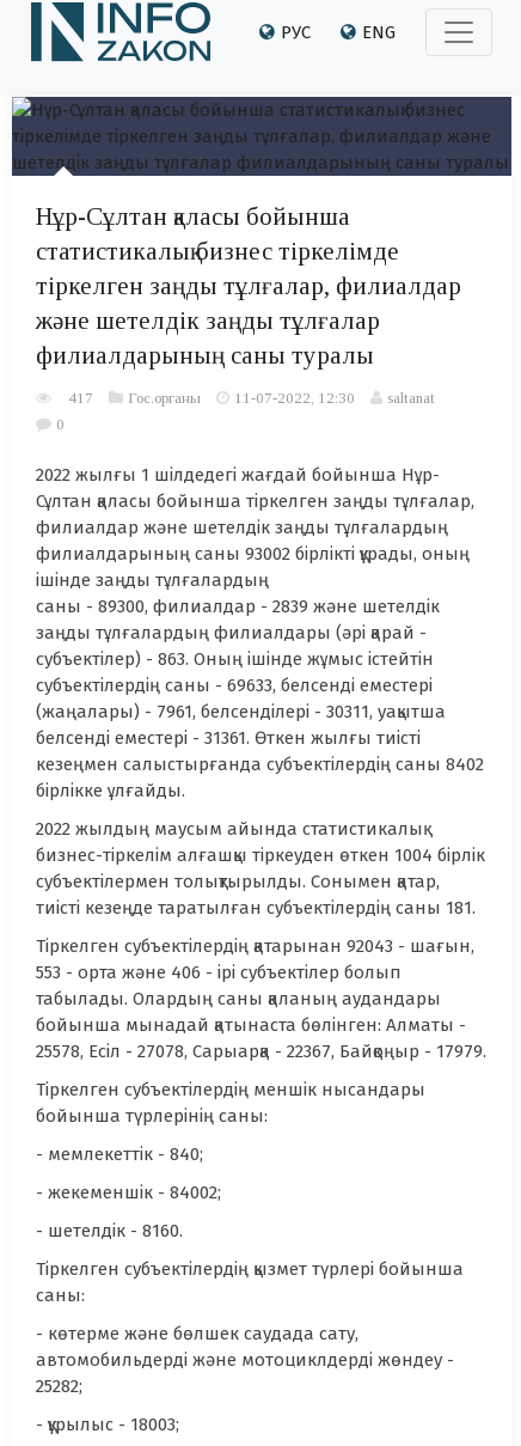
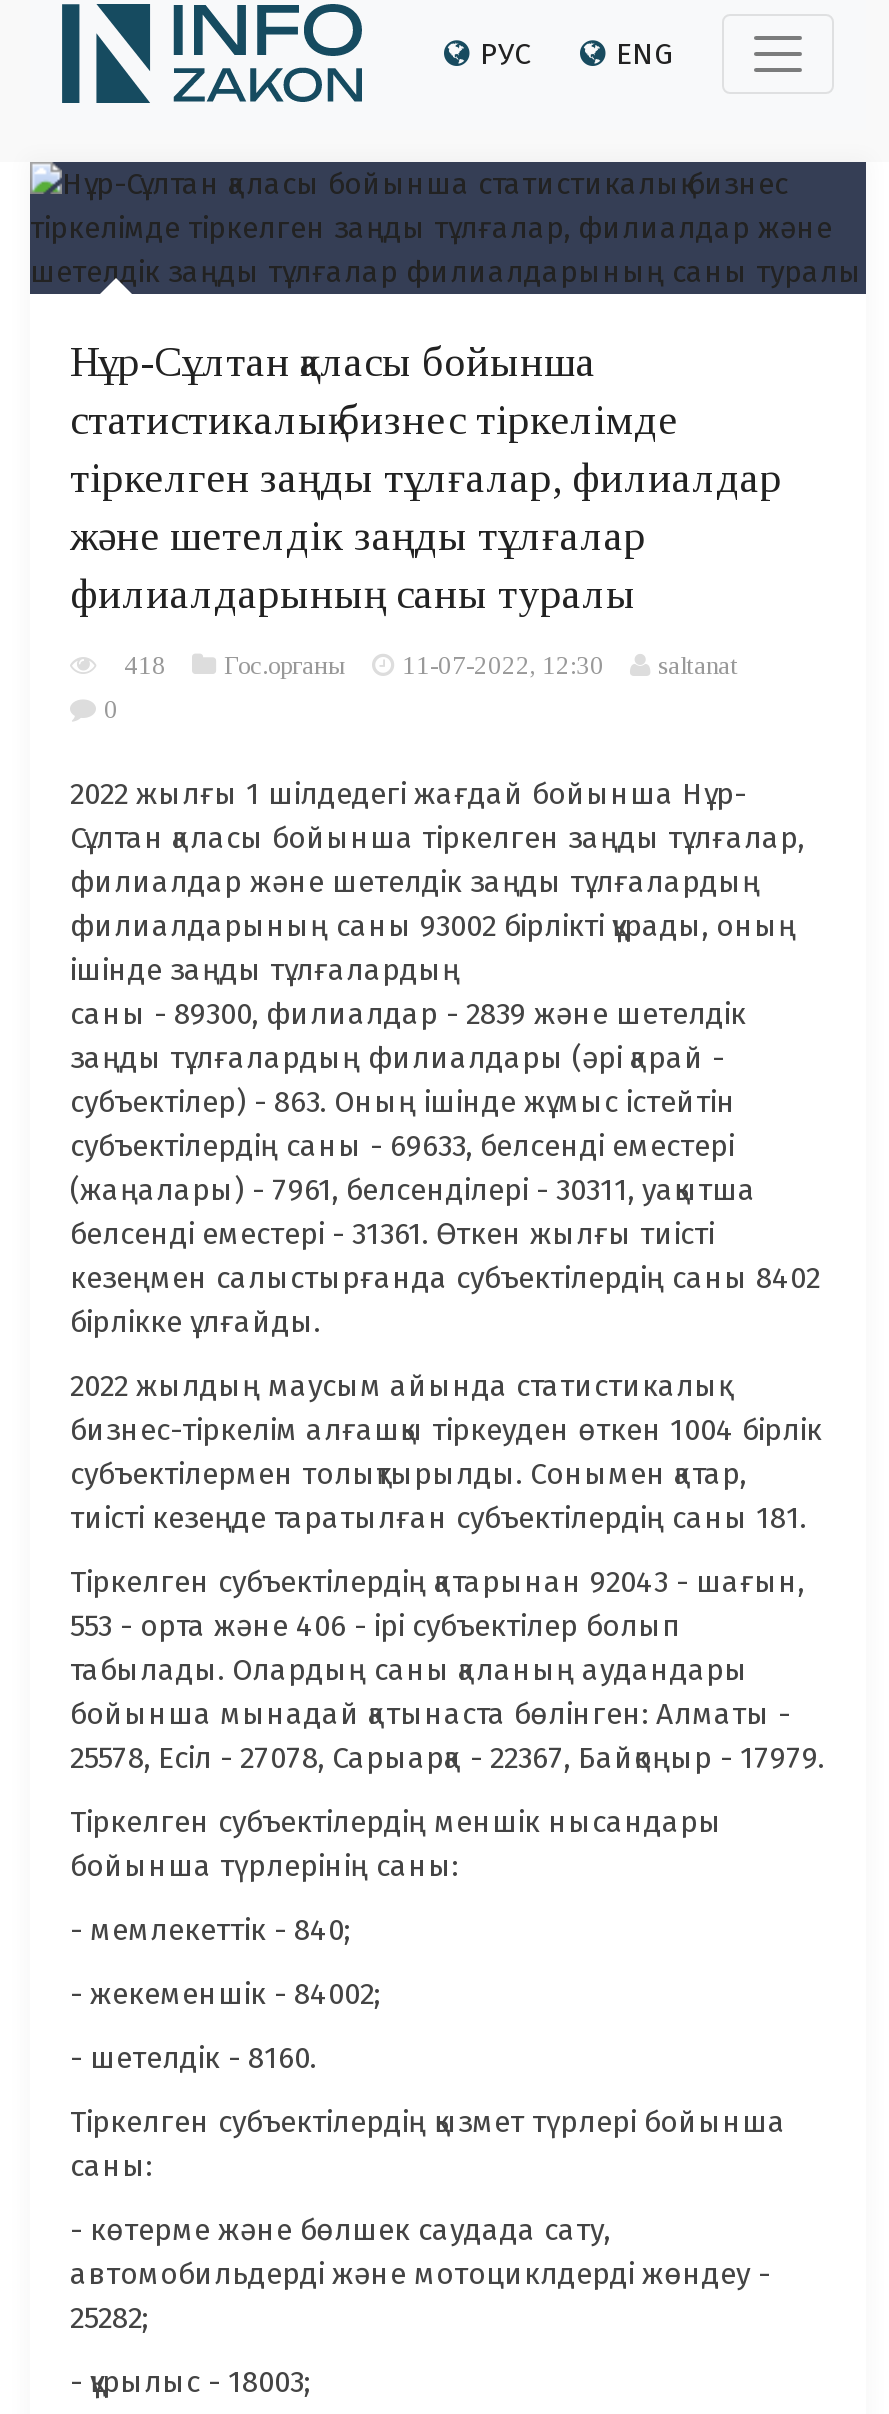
- 417 Гос.органы 11-07-2022, 12:30 saltanat
+ 418 Гос.органы 11-07-2022, 12:30 saltanat
